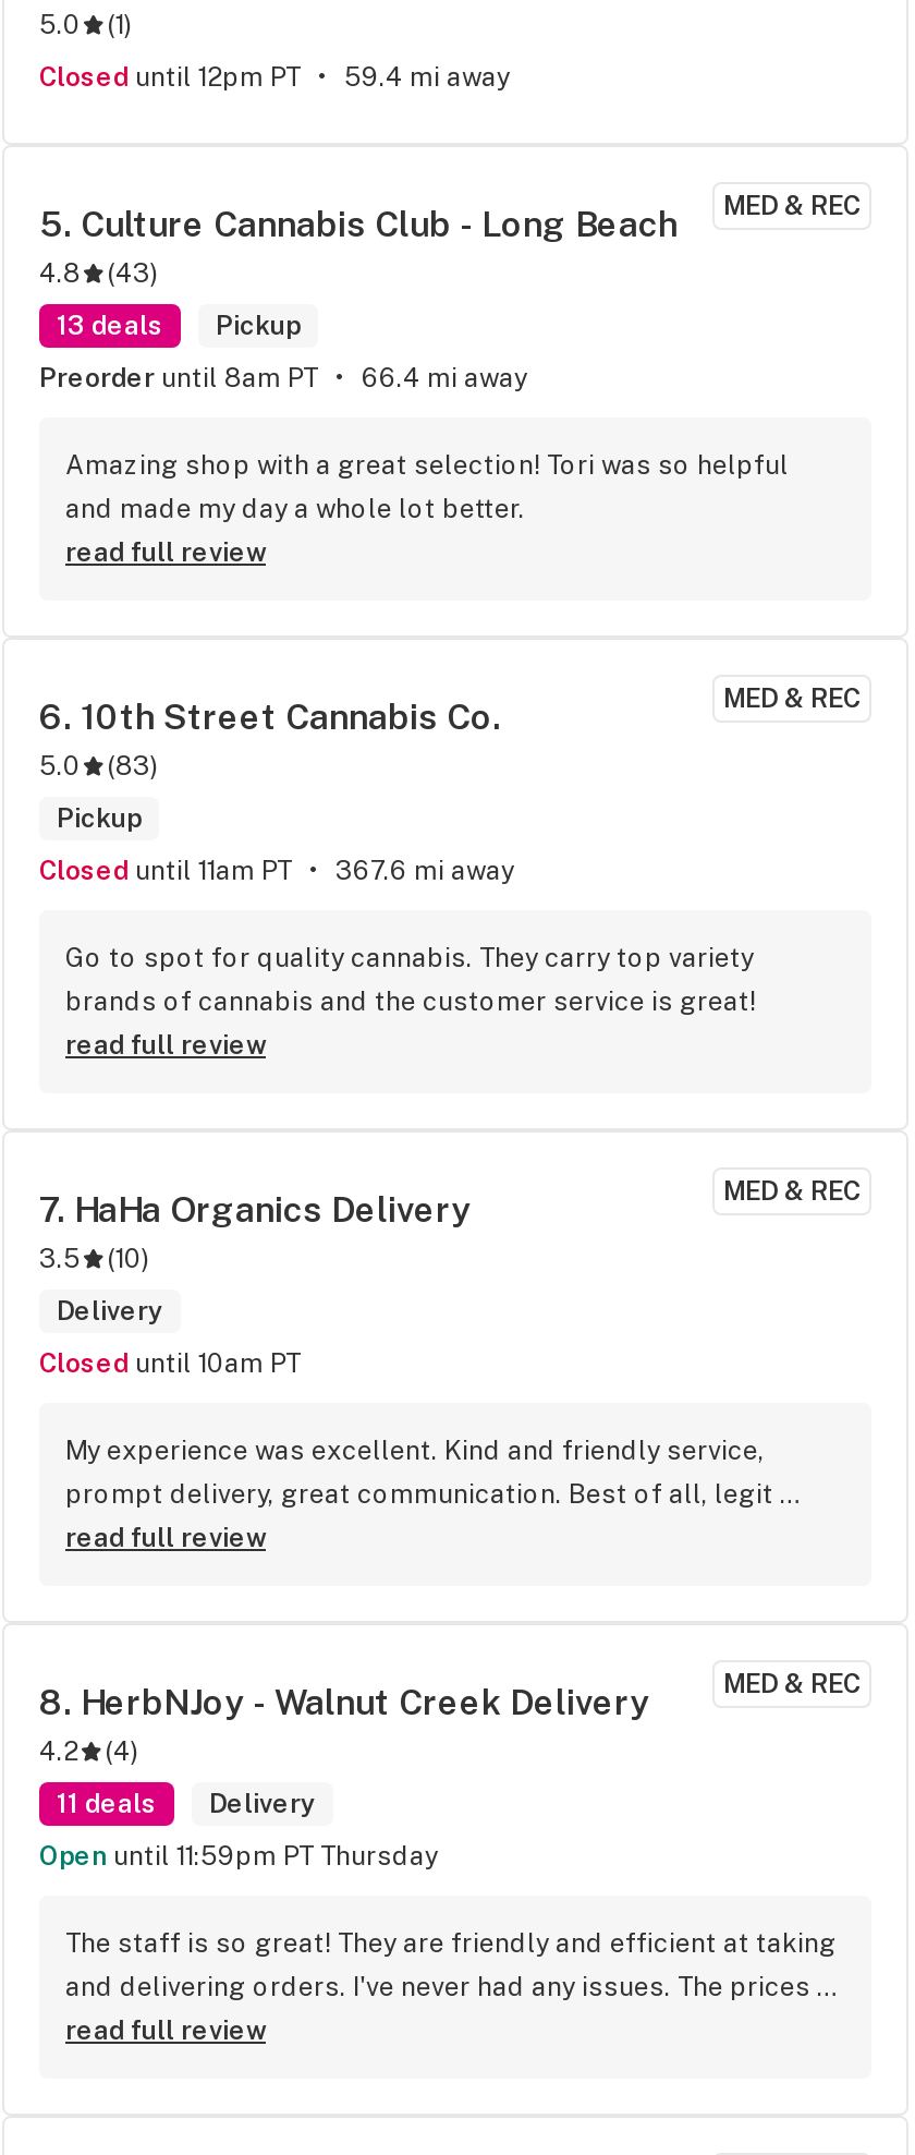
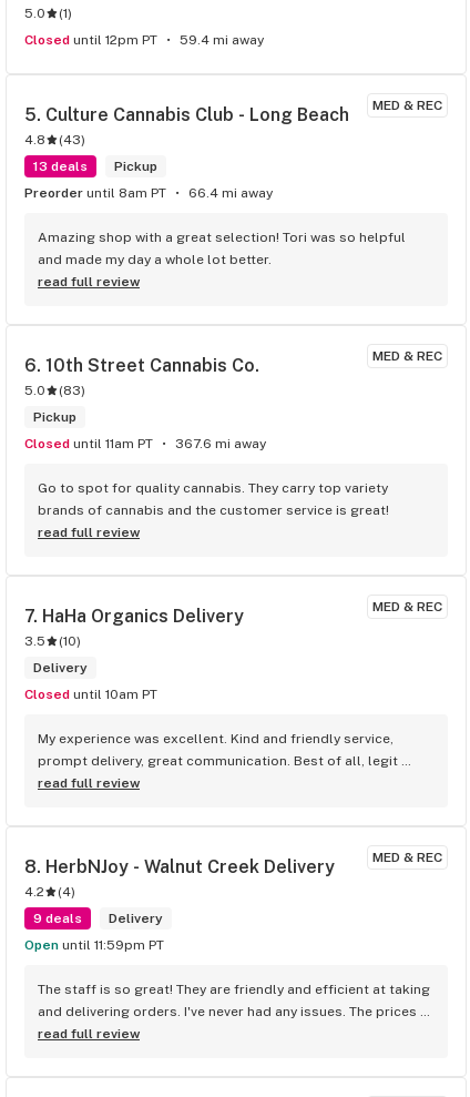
- 11 deals Delivery
+ 9 deals Delivery

- Open until 11:59pm PT Thursday
+ Open until 11:59pm PT
